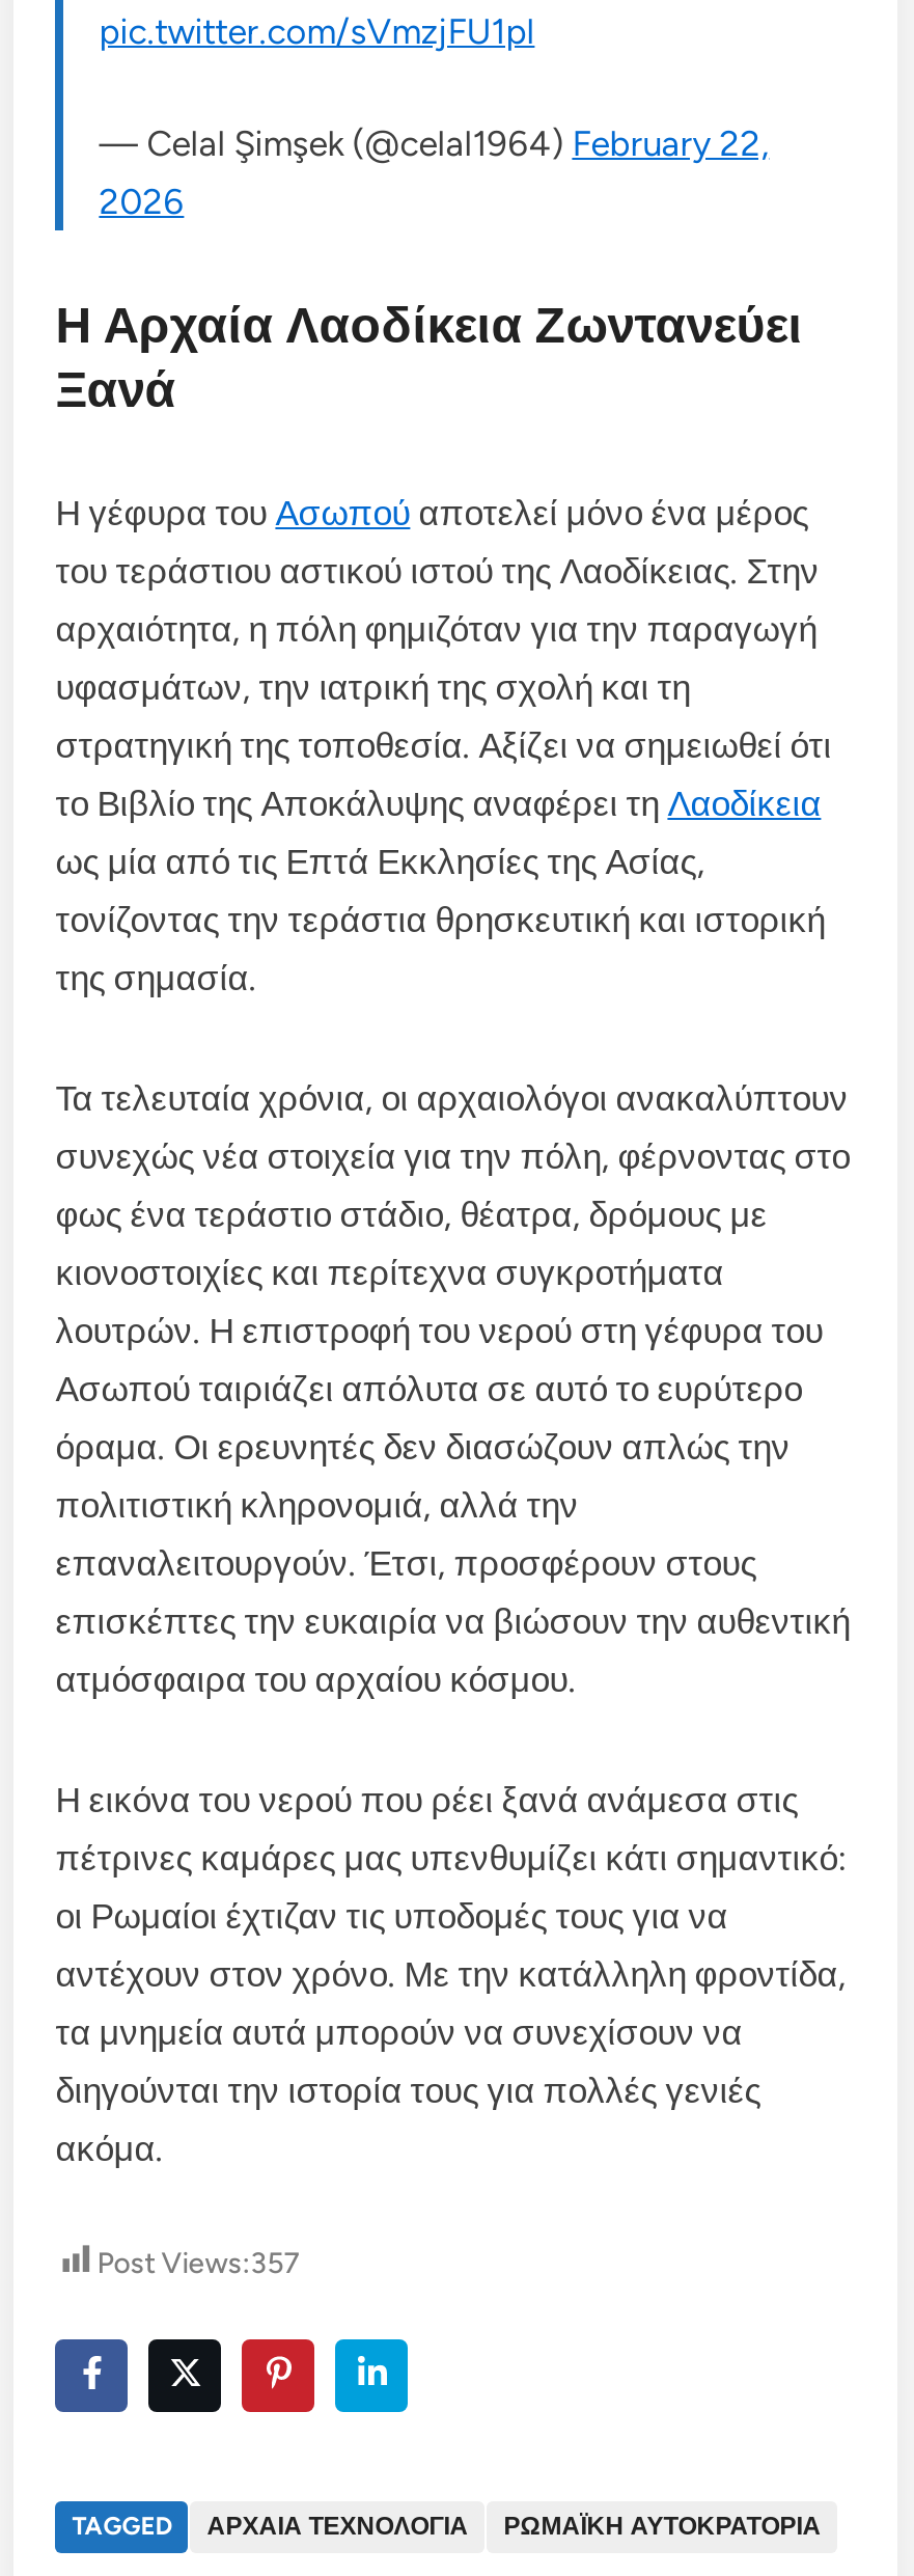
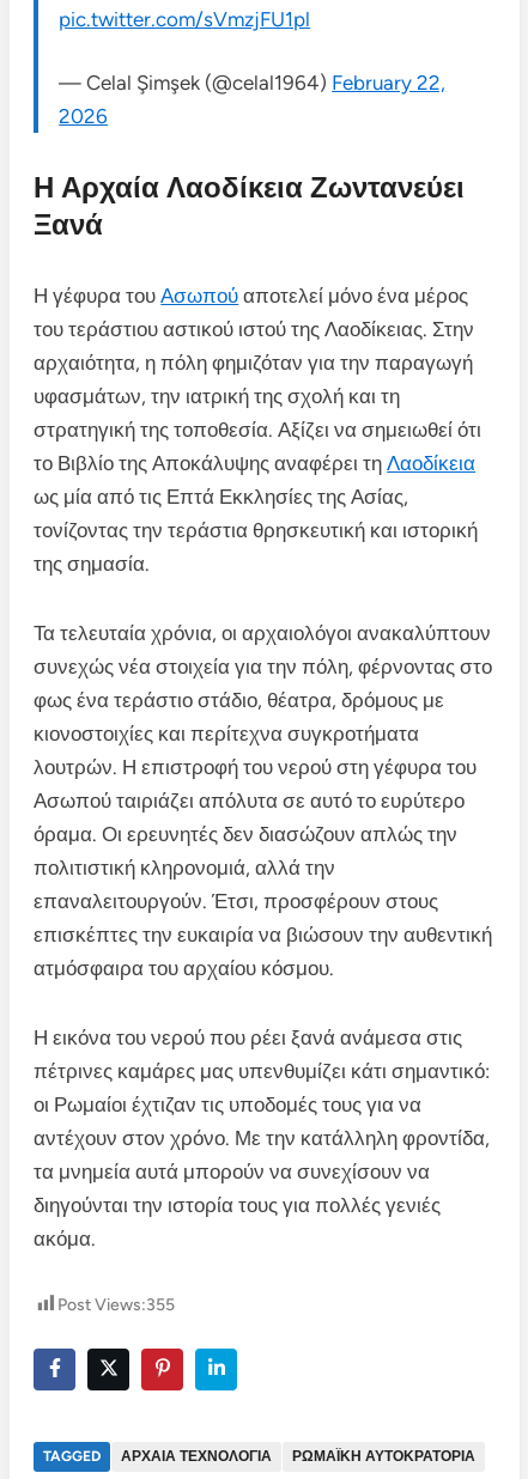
- Post Views:357
+ Post Views:355
